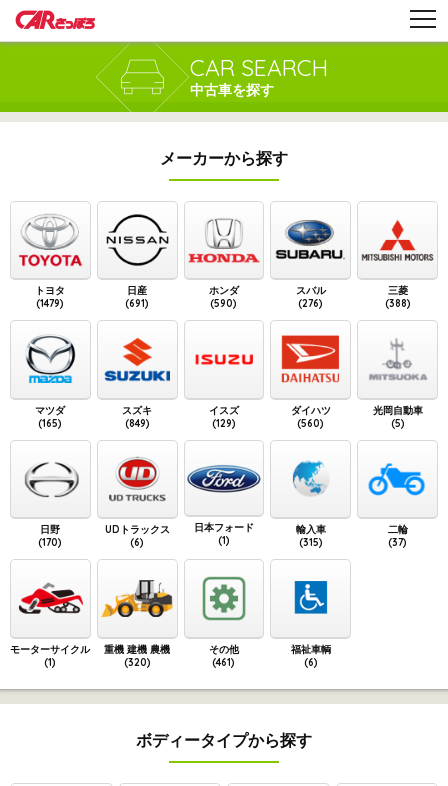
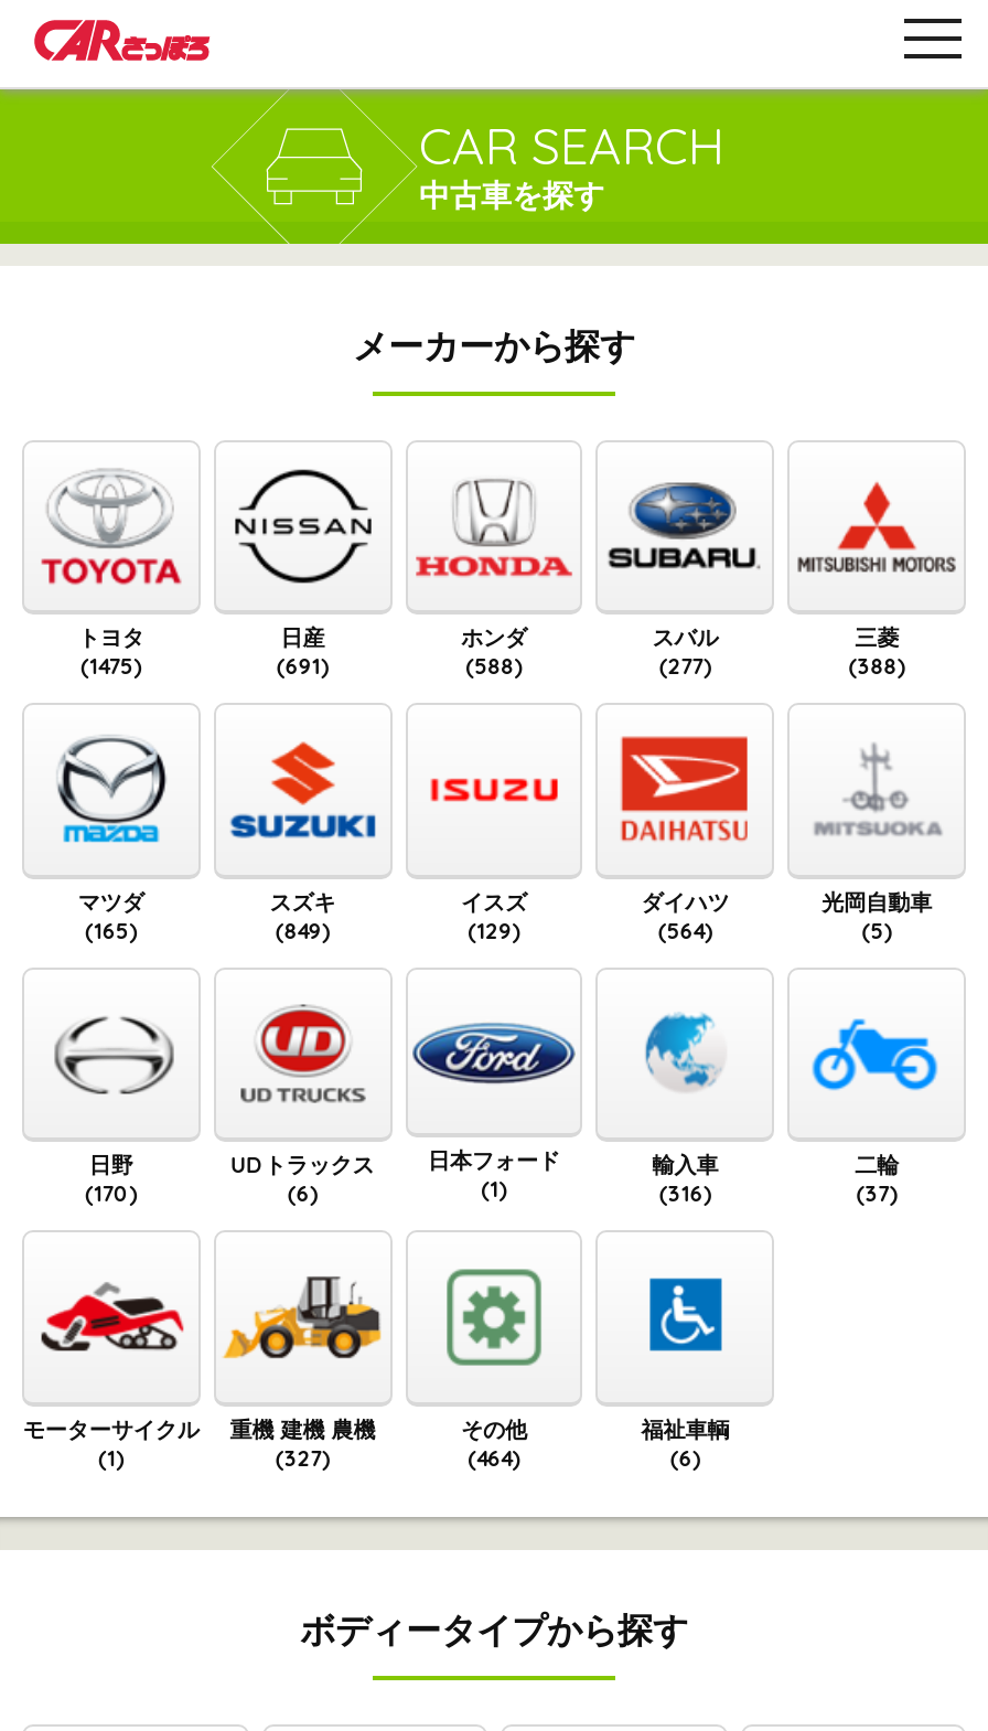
- (1479)
+ (1475)

- (590)
+ (588)

- (276)
+ (277)

- (560)
+ (564)

- (315)
+ (316)

- (320)
+ (327)

- (461)
+ (464)
